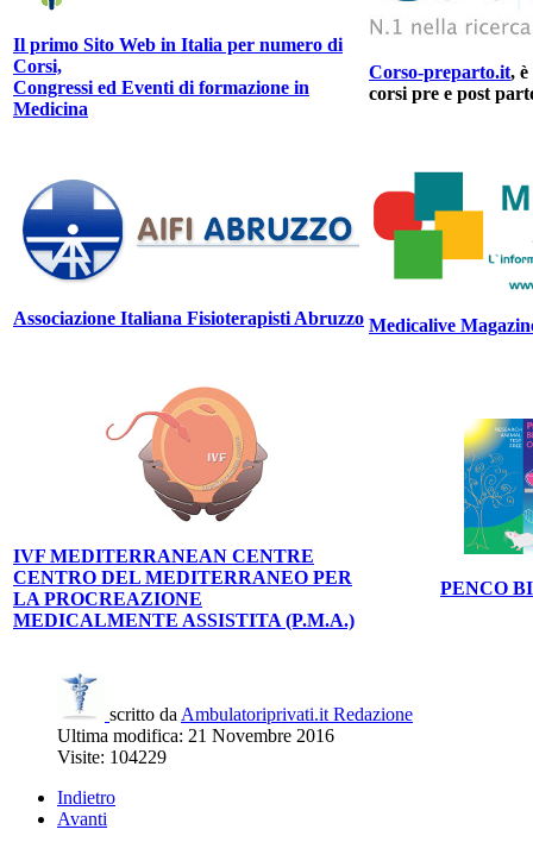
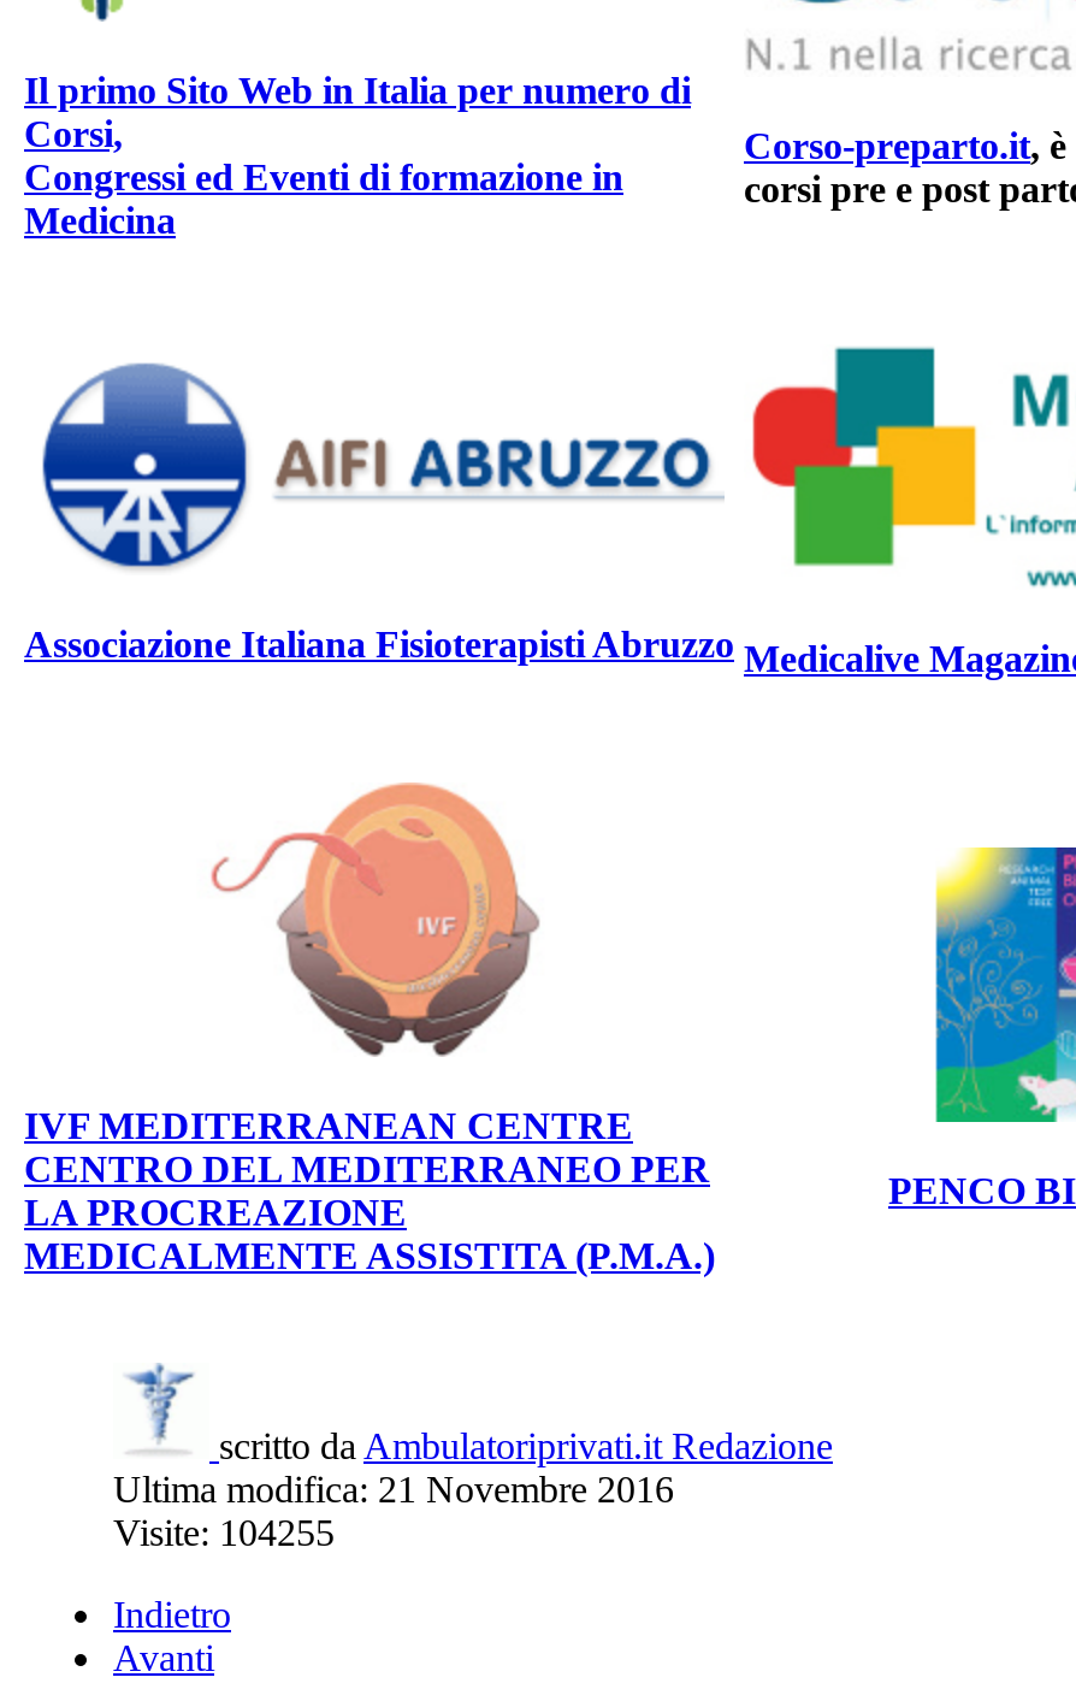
- Visite: 104229
+ Visite: 104255
